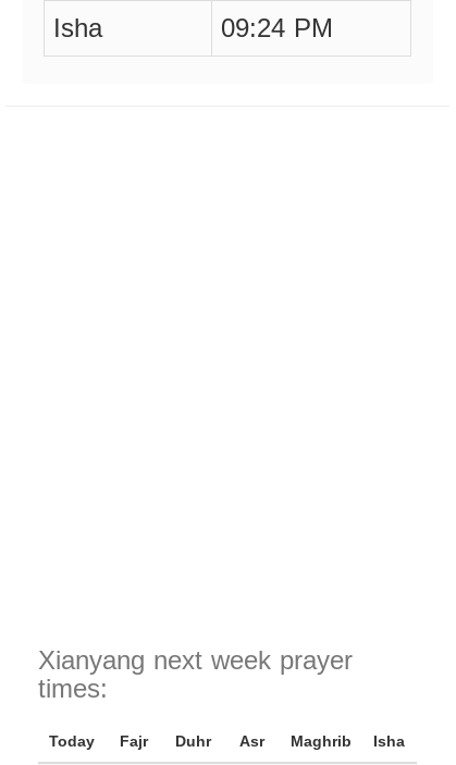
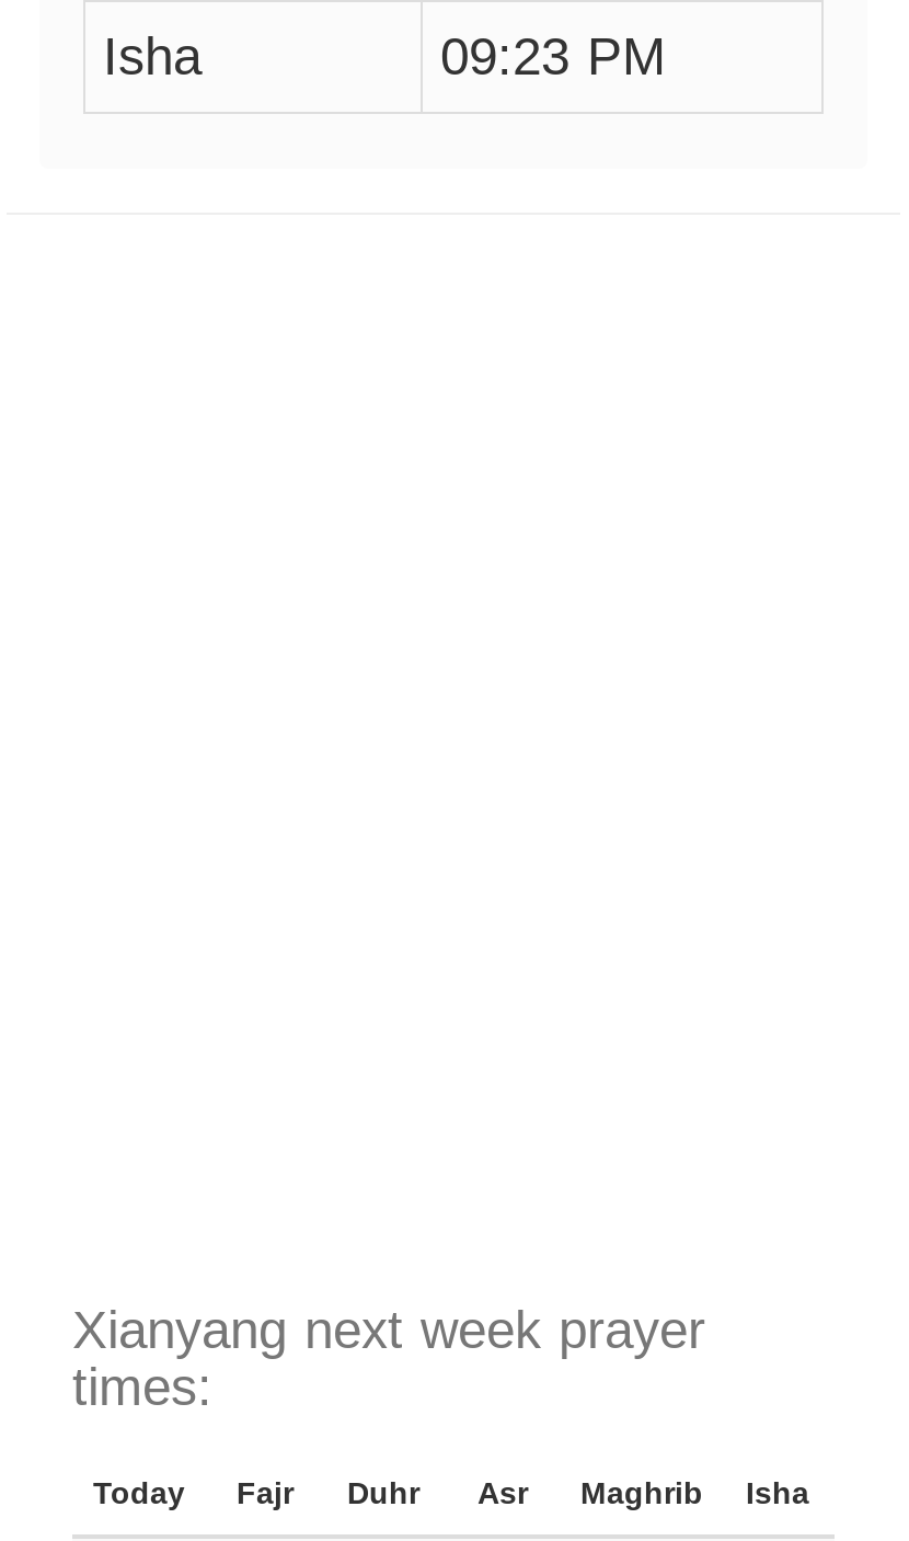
- 09:24 PM
+ 09:23 PM
